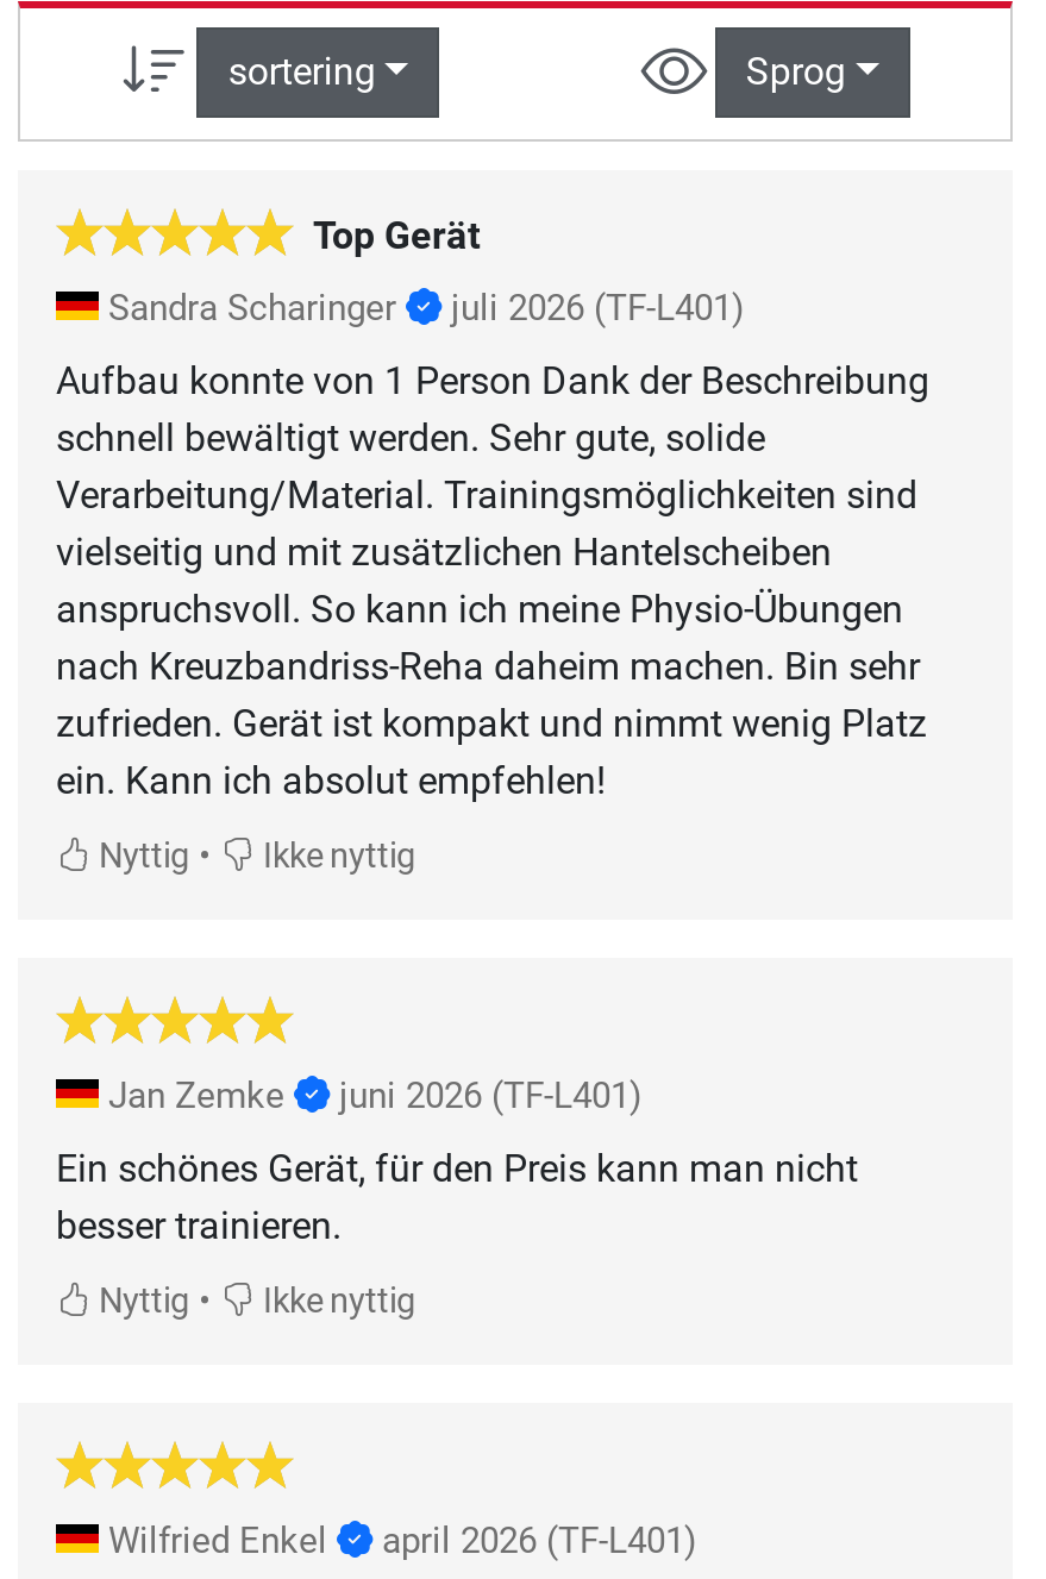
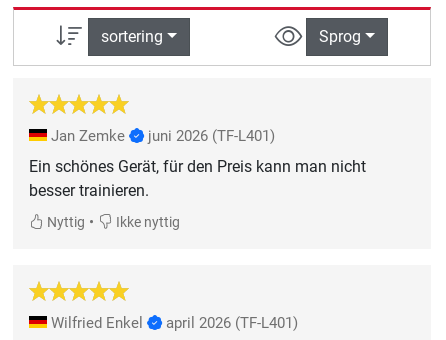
- Top Gerät
- Sandra Scharinger
- juli 2026 (TF-L401)
- Aufbau konnte von 1 Person Dank der Beschreibung
- schnell bewältigt werden. Sehr gute, solide
- Verarbeitung/Material. Trainingsmöglichkeiten sind
- vielseitig und mit zusätzlichen Hantelscheiben
- anspruchsvoll. So kann ich meine Physio-Übungen
- nach Kreuzbandriss-Reha daheim machen. Bin sehr
- zufrieden. Gerät ist kompakt und nimmt wenig Platz
- ein. Kann ich absolut empfehlen!
- Nyttig •
- Ikke nyttig
